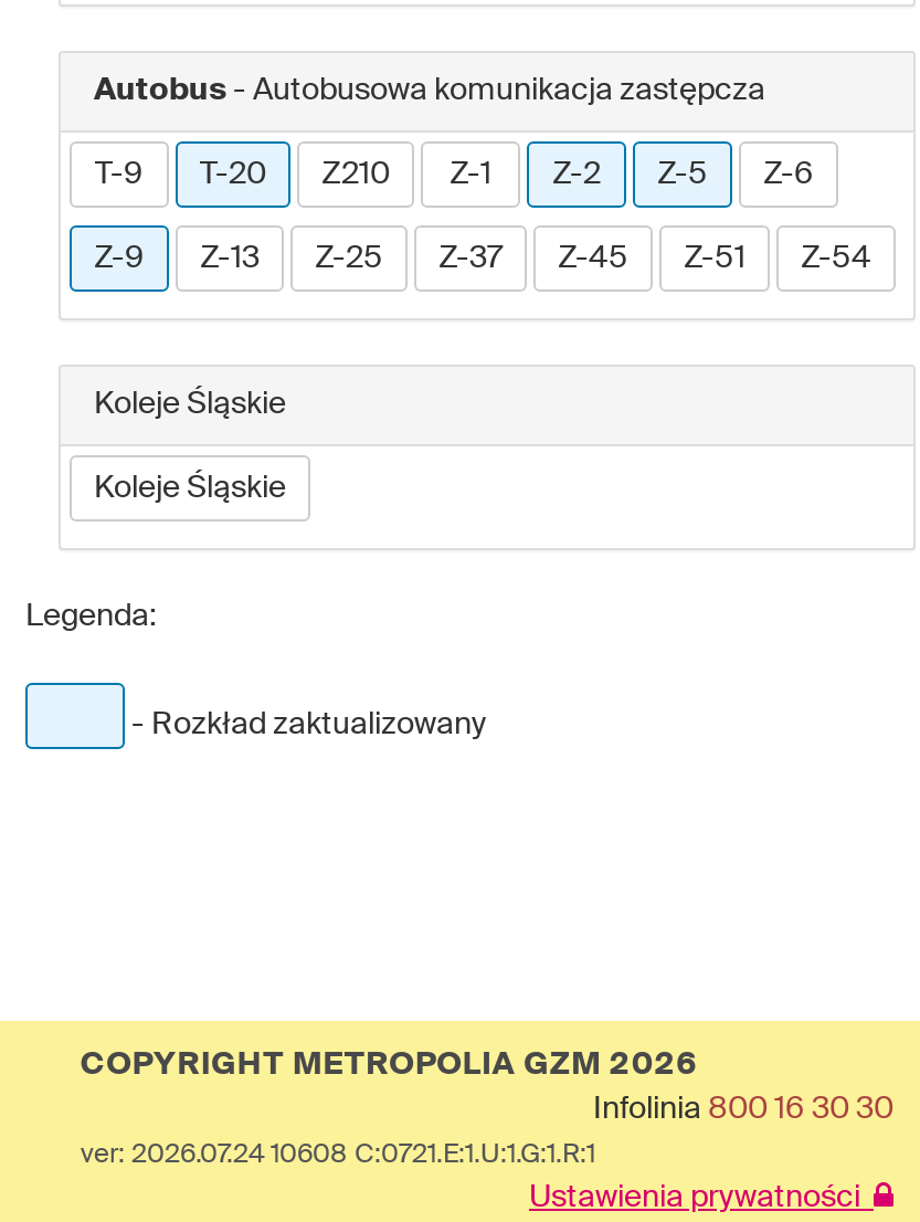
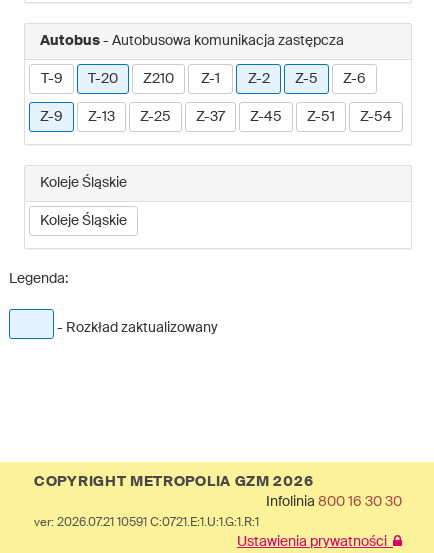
- ver: 2026.07.24 10608 C:0721.E:1.U:1.G:1.R:1
+ ver: 2026.07.21 10591 C:0721.E:1.U:1.G:1.R:1
